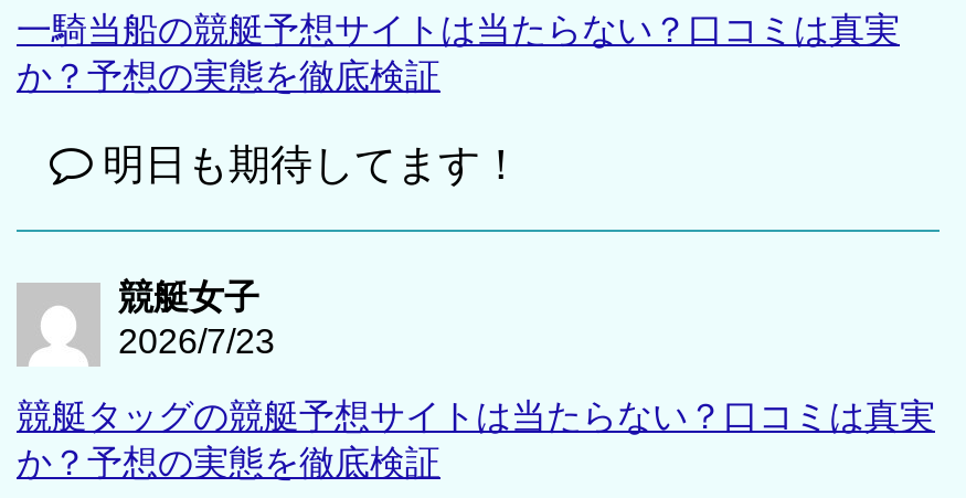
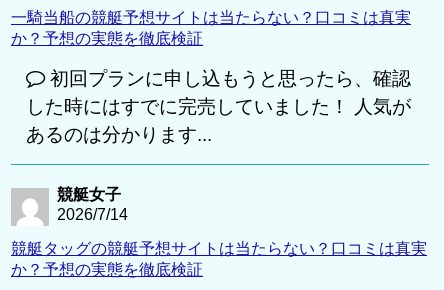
- 明日も期待してます！
+ 初回プランに申し込もうと思ったら、確認
+ した時にはすでに完売していました！ 人気が
+ あるのは分かります...

- 2026/7/23
+ 2026/7/14
